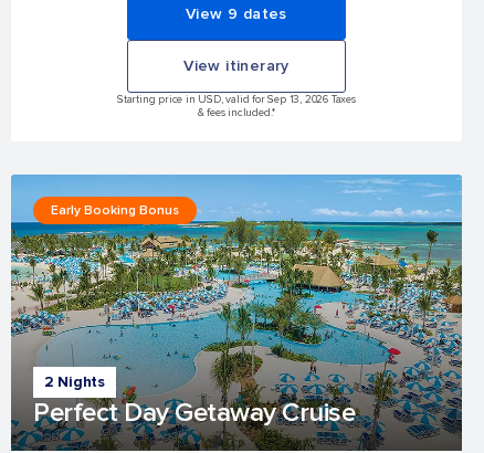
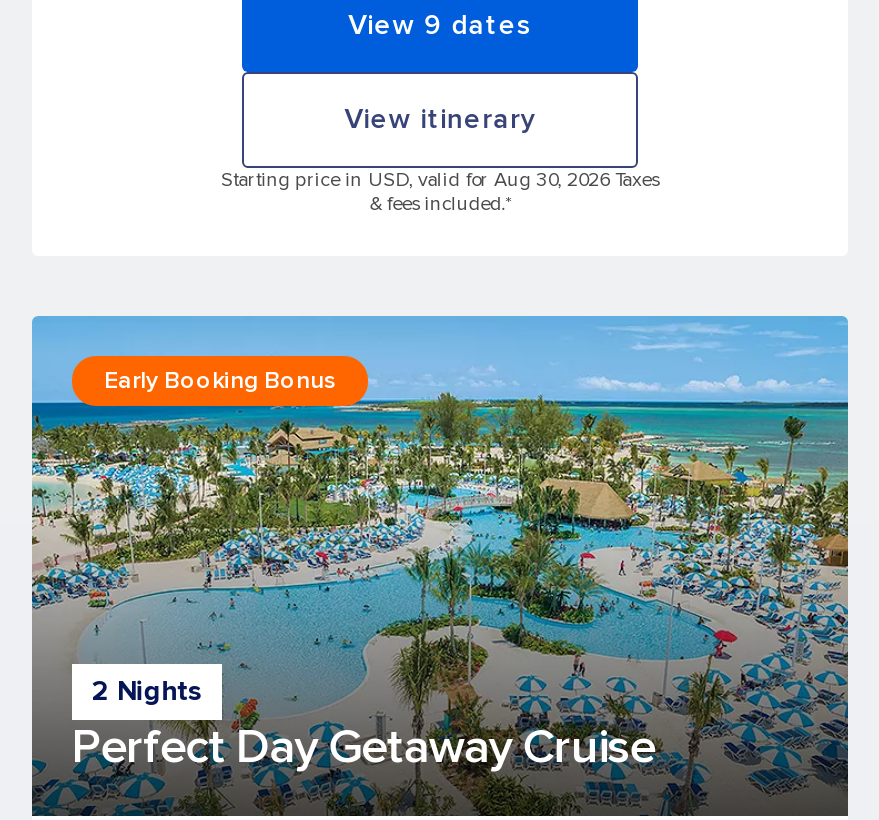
- Starting price in USD, valid for Sep 13, 2026 Taxes
+ Starting price in USD, valid for Aug 30, 2026 Taxes
